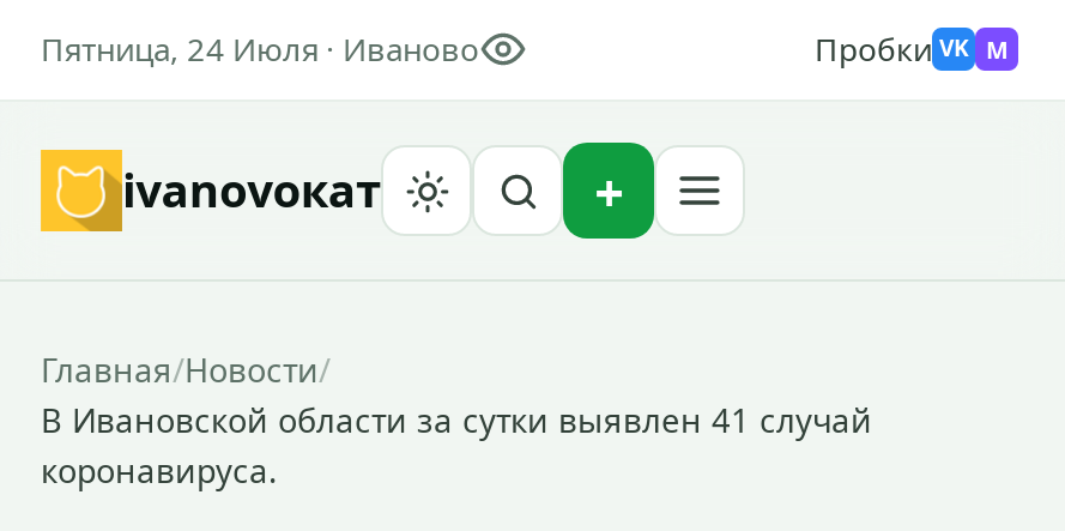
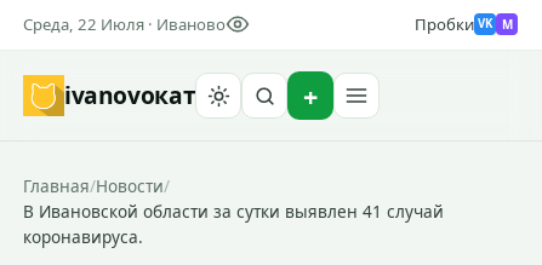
- Пятница, 24 Июля · Иваново
+ Среда, 22 Июля · Иваново
